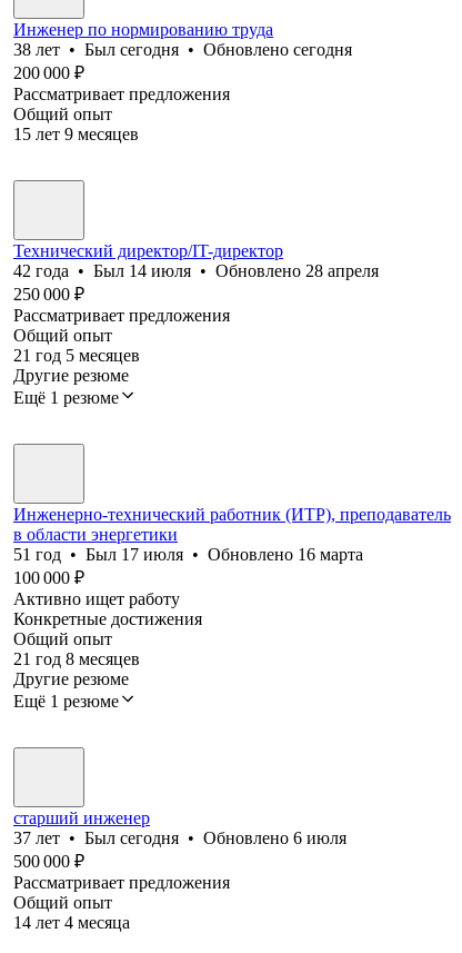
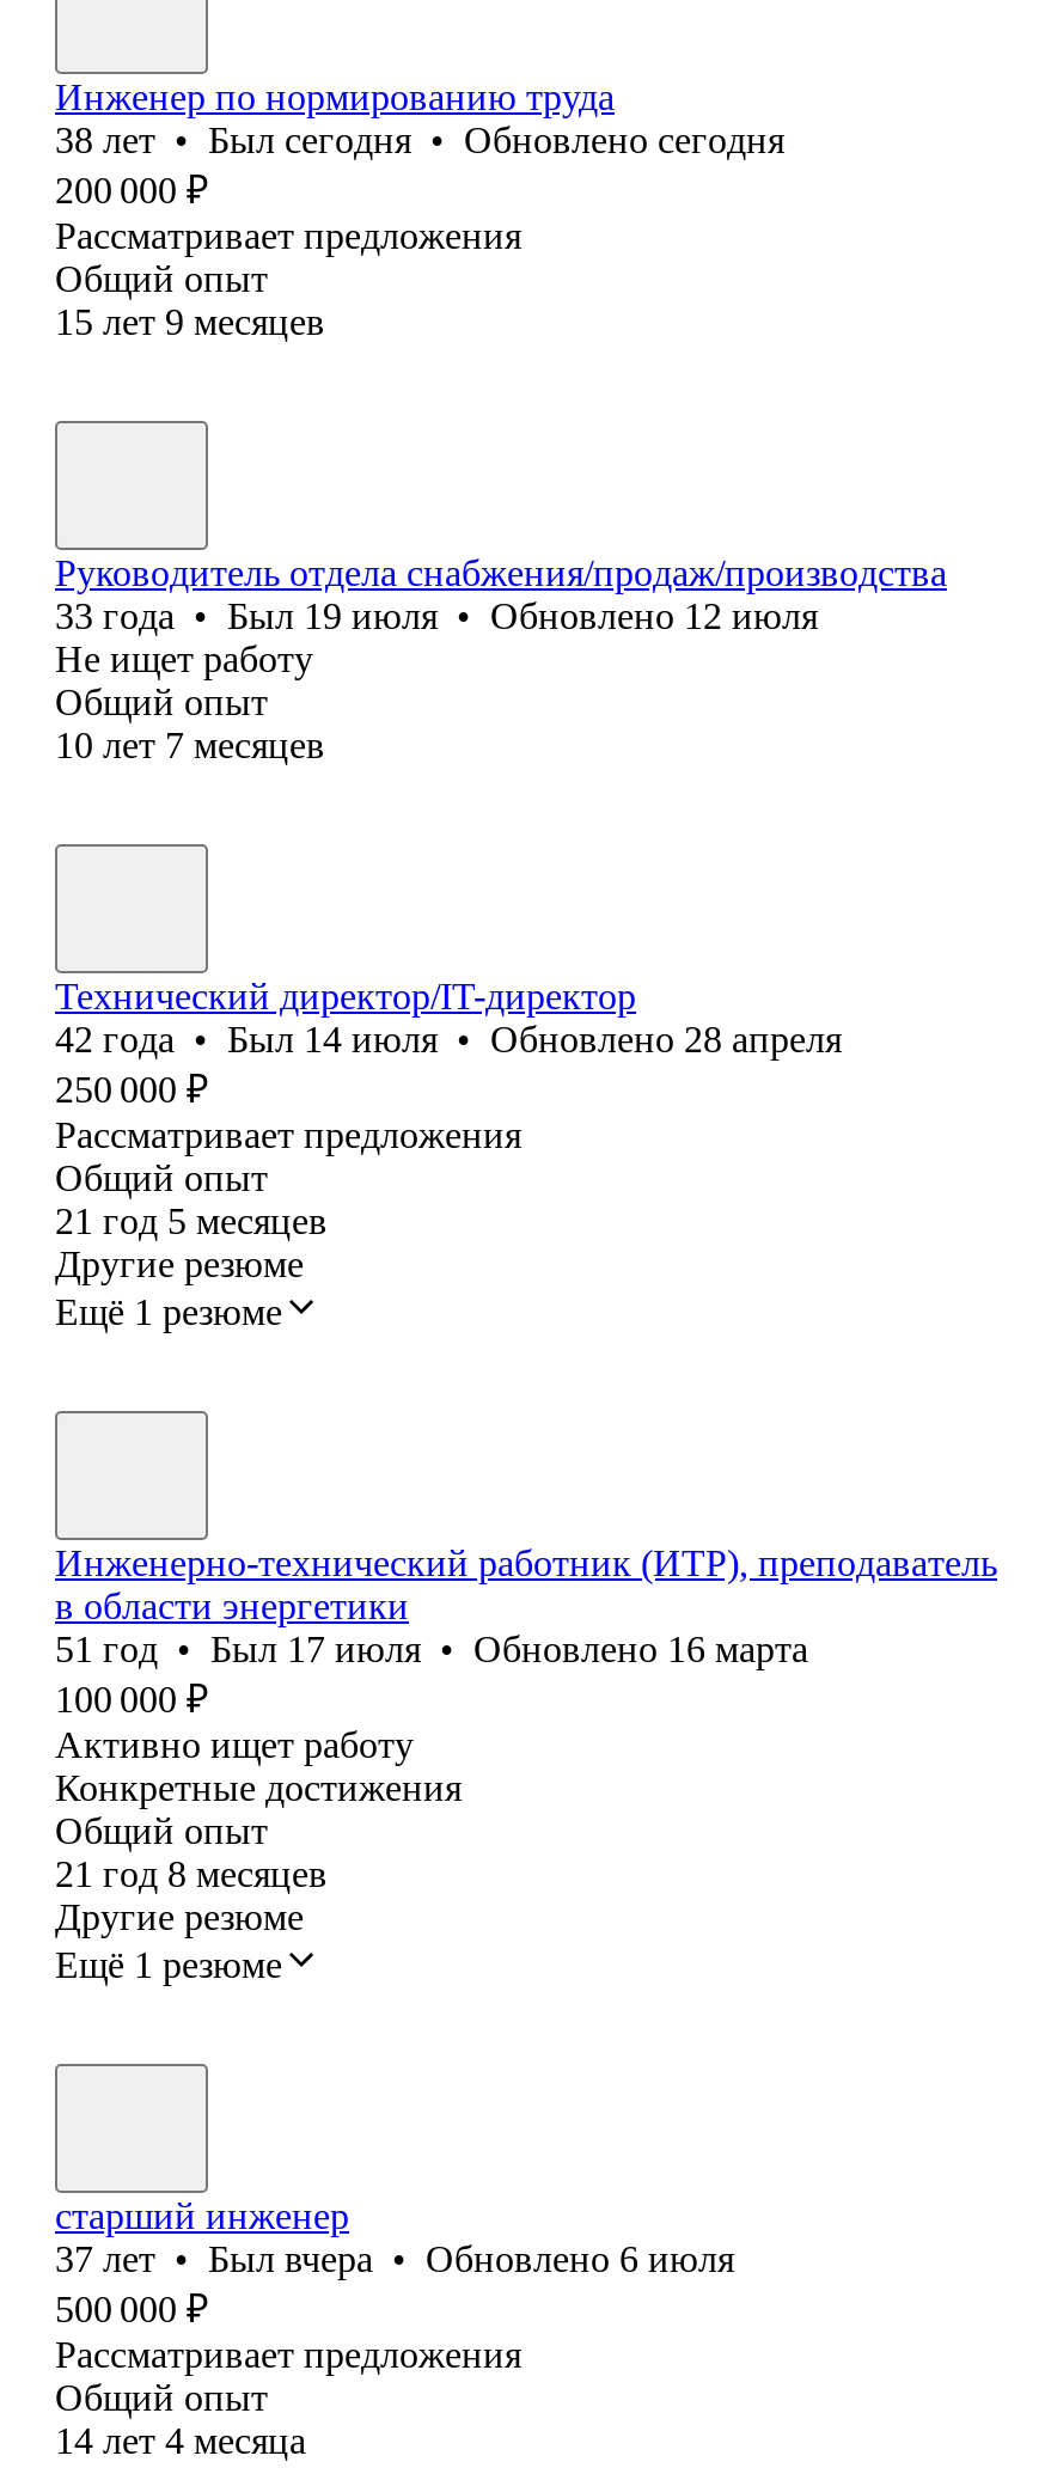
+ Руководитель отдела снабжения/продаж/производства
+ 33 года • Был 19 июля • Обновлено 12 июля
+ Не ищет работу
+ Общий опыт
+ 10 лет 7 месяцев

- 37 лет • Был сегодня • Обновлено 6 июля
+ 37 лет • Был вчера • Обновлено 6 июля
